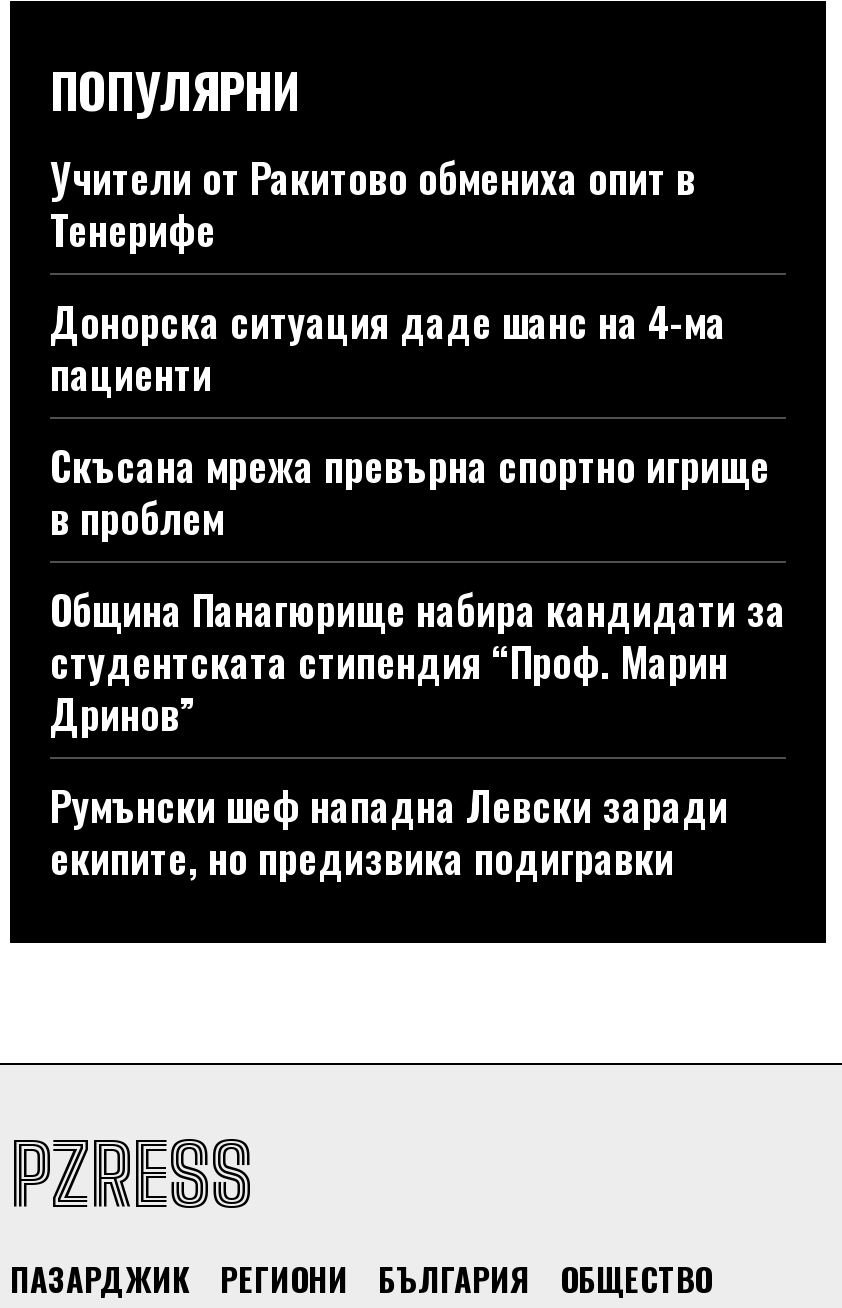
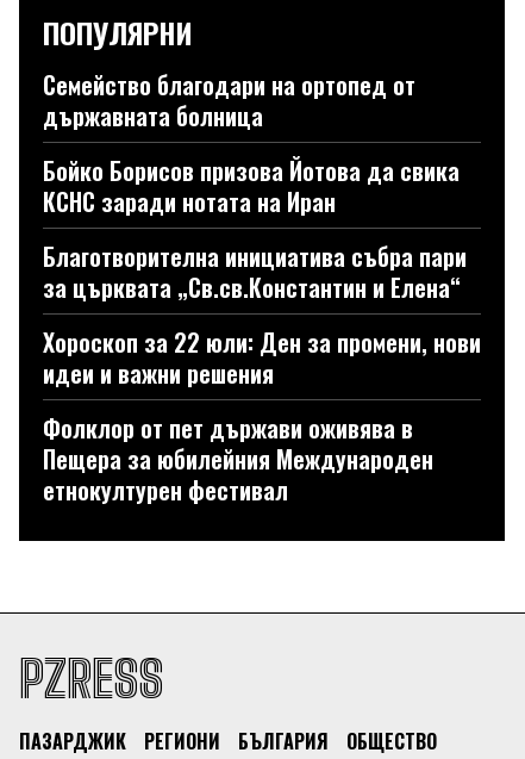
- Учители от Ракитово обмениха опит в
- Тенерифе
+ Семейство благодари на ортопед от
+ държавната болница

- Донорска ситуация даде шанс на 4-ма
- пациенти
+ Бойко Борисов призова Йотова да свика
+ КСНС заради нотата на Иран

- Скъсана мрежа превърна спортно игрище
- в проблем
+ Благотворителна инициатива събра пари
+ за църквата „Св.св.Константин и Елена“

- Община Панагюрище набира кандидати за
- студентската стипендия “Проф. Марин
- Дринов”
+ Хороскоп за 22 юли: Ден за промени, нови
+ идеи и важни решения

- Румънски шеф нападна Левски заради
- екипите, но предизвика подигравки
+ Фолклор от пет държави оживява в
+ Пещера за юбилейния Международен
+ етнокултурен фестивал
